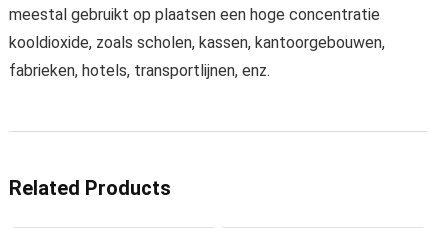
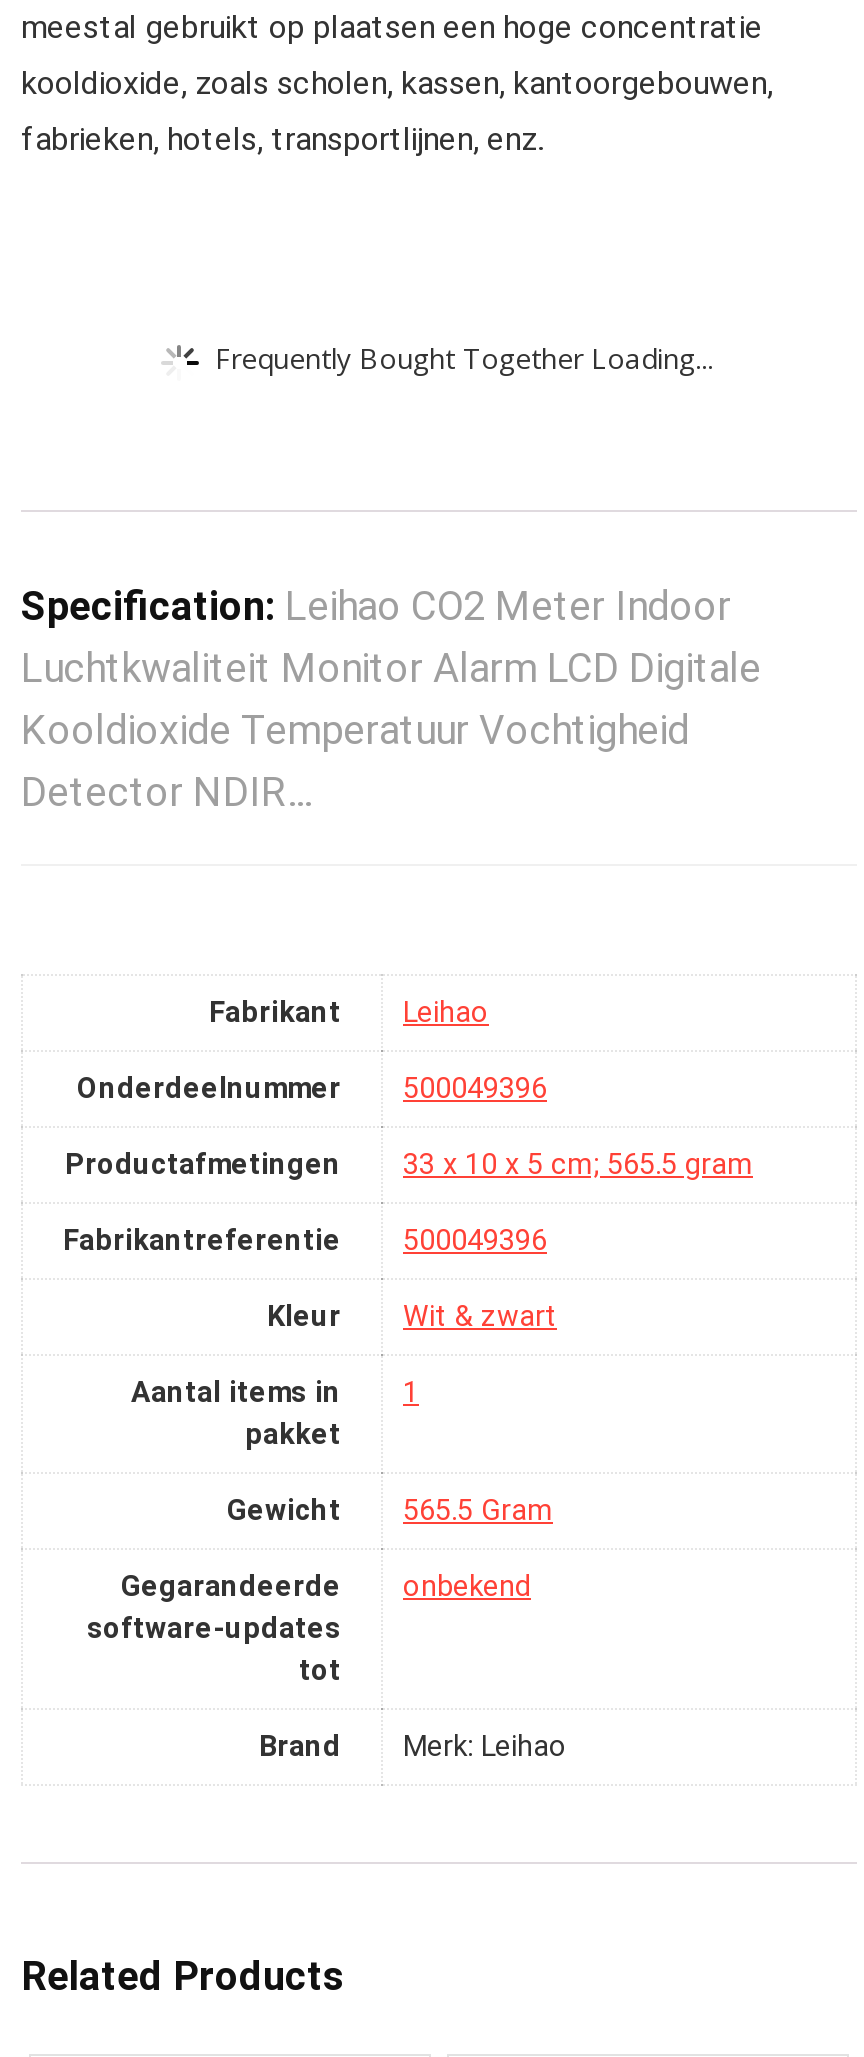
+ Specification: Leihao CO2 Meter Indoor
+ Luchtkwaliteit Monitor Alarm LCD Digitale
+ Kooldioxide Temperatuur Vochtigheid
+ Detector NDIR…

+ Fabrikant
+ Leihao
+ Onderdeelnummer
+ 500049396
+ Productafmetingen
+ 33 x 10 x 5 cm; 565.5 gram
+ Fabrikantreferentie
+ 500049396
+ Kleur
+ Wit & zwart
+ Aantal items in
+ pakket

+ 1
+ Gewicht
+ 565.5 Gram
+ Gegarandeerde
+ software-updates
+ tot

+ Frequently Bought Together Loading...

+ Brand
+ Merk: Leihao

+ onbekend
